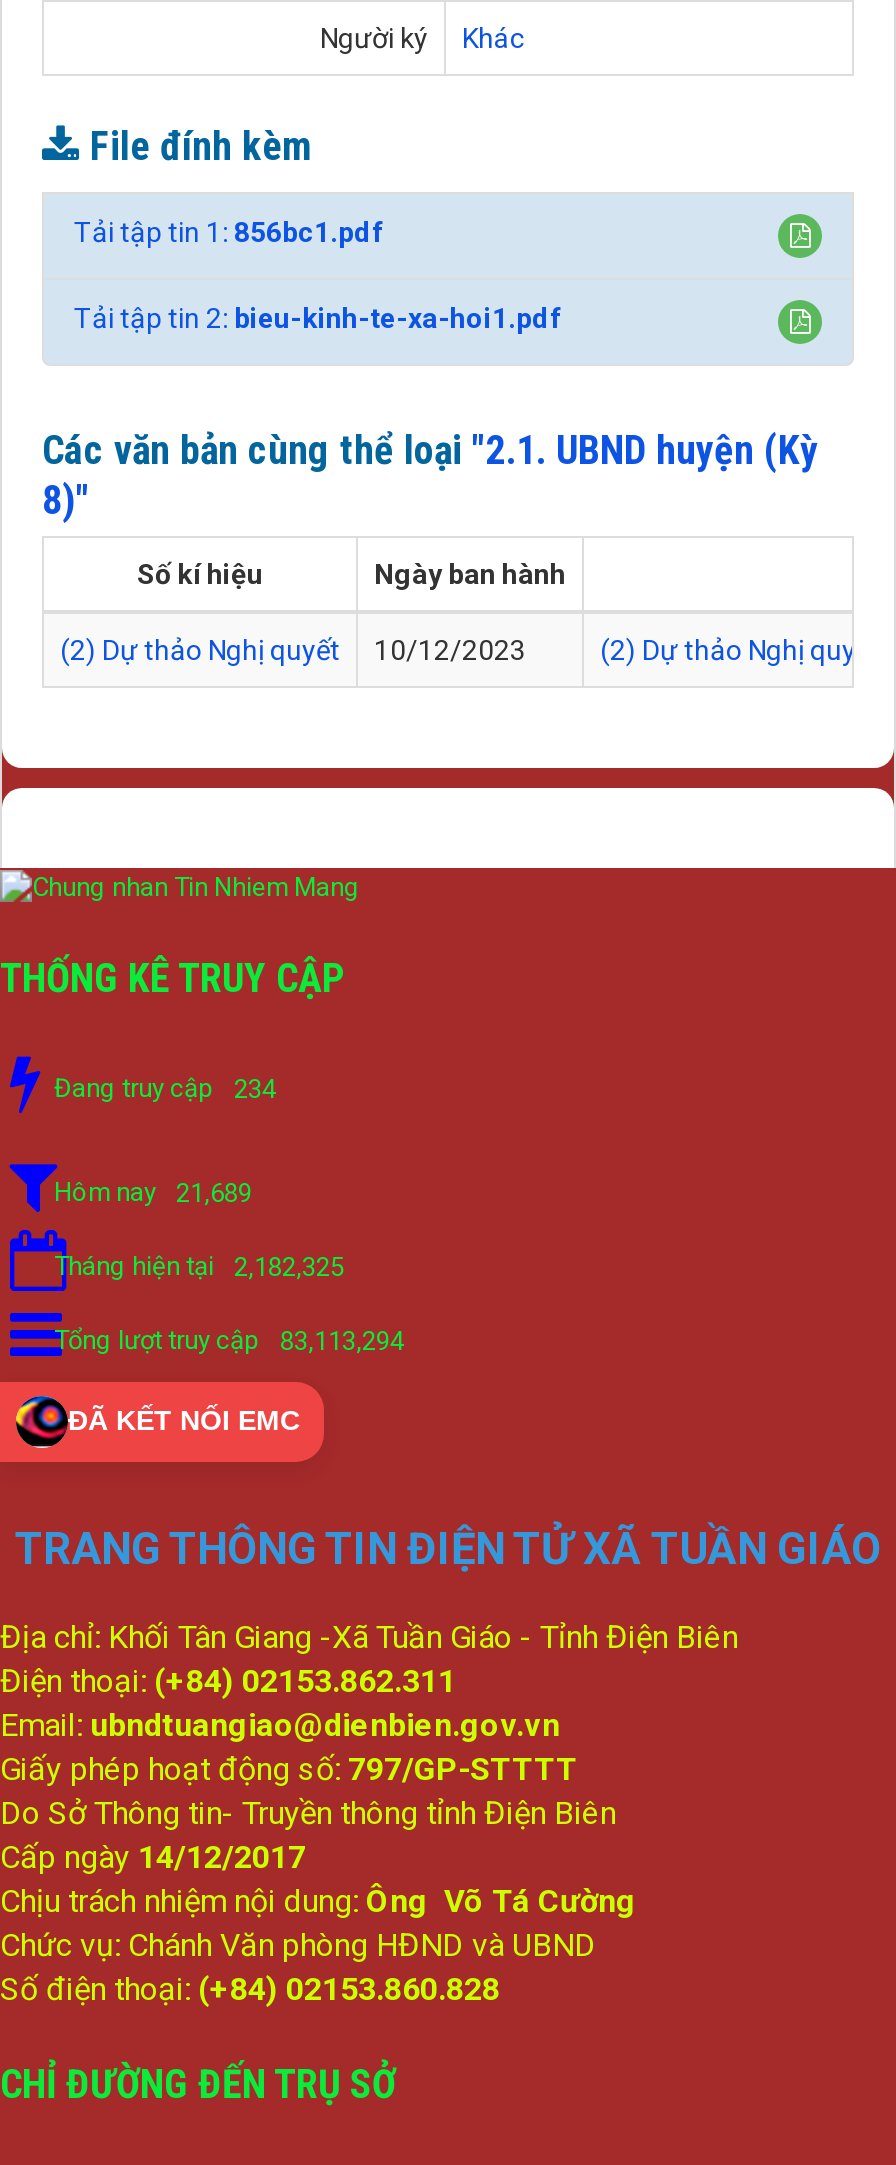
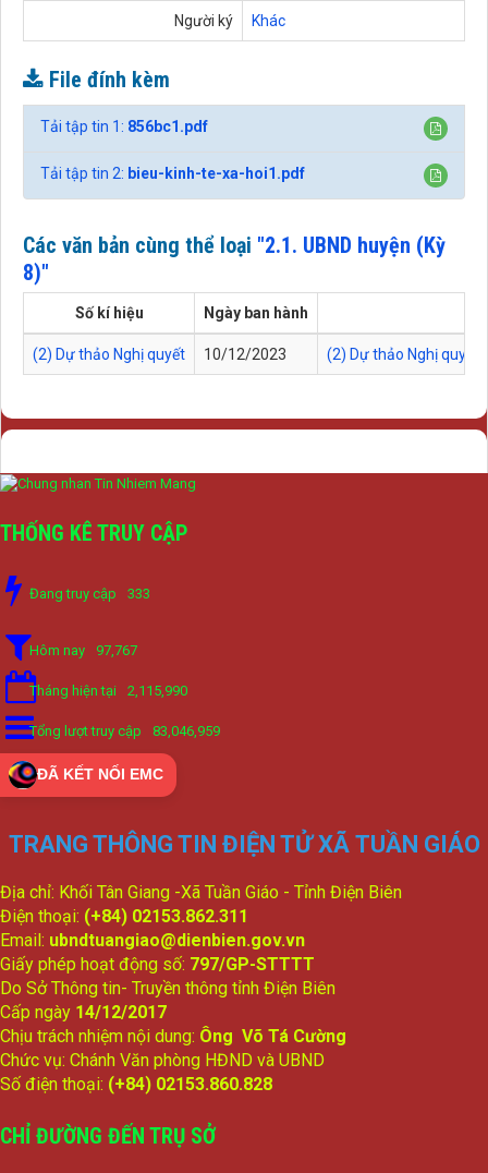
- Đang truy cập 234
+ Đang truy cập 333

- Hôm nay 21,689
+ Hôm nay 97,767

- Tháng hiện tại 2,182,325
+ Tháng hiện tại 2,115,990

- Tổng lượt truy cập 83,113,294
+ Tổng lượt truy cập 83,046,959
